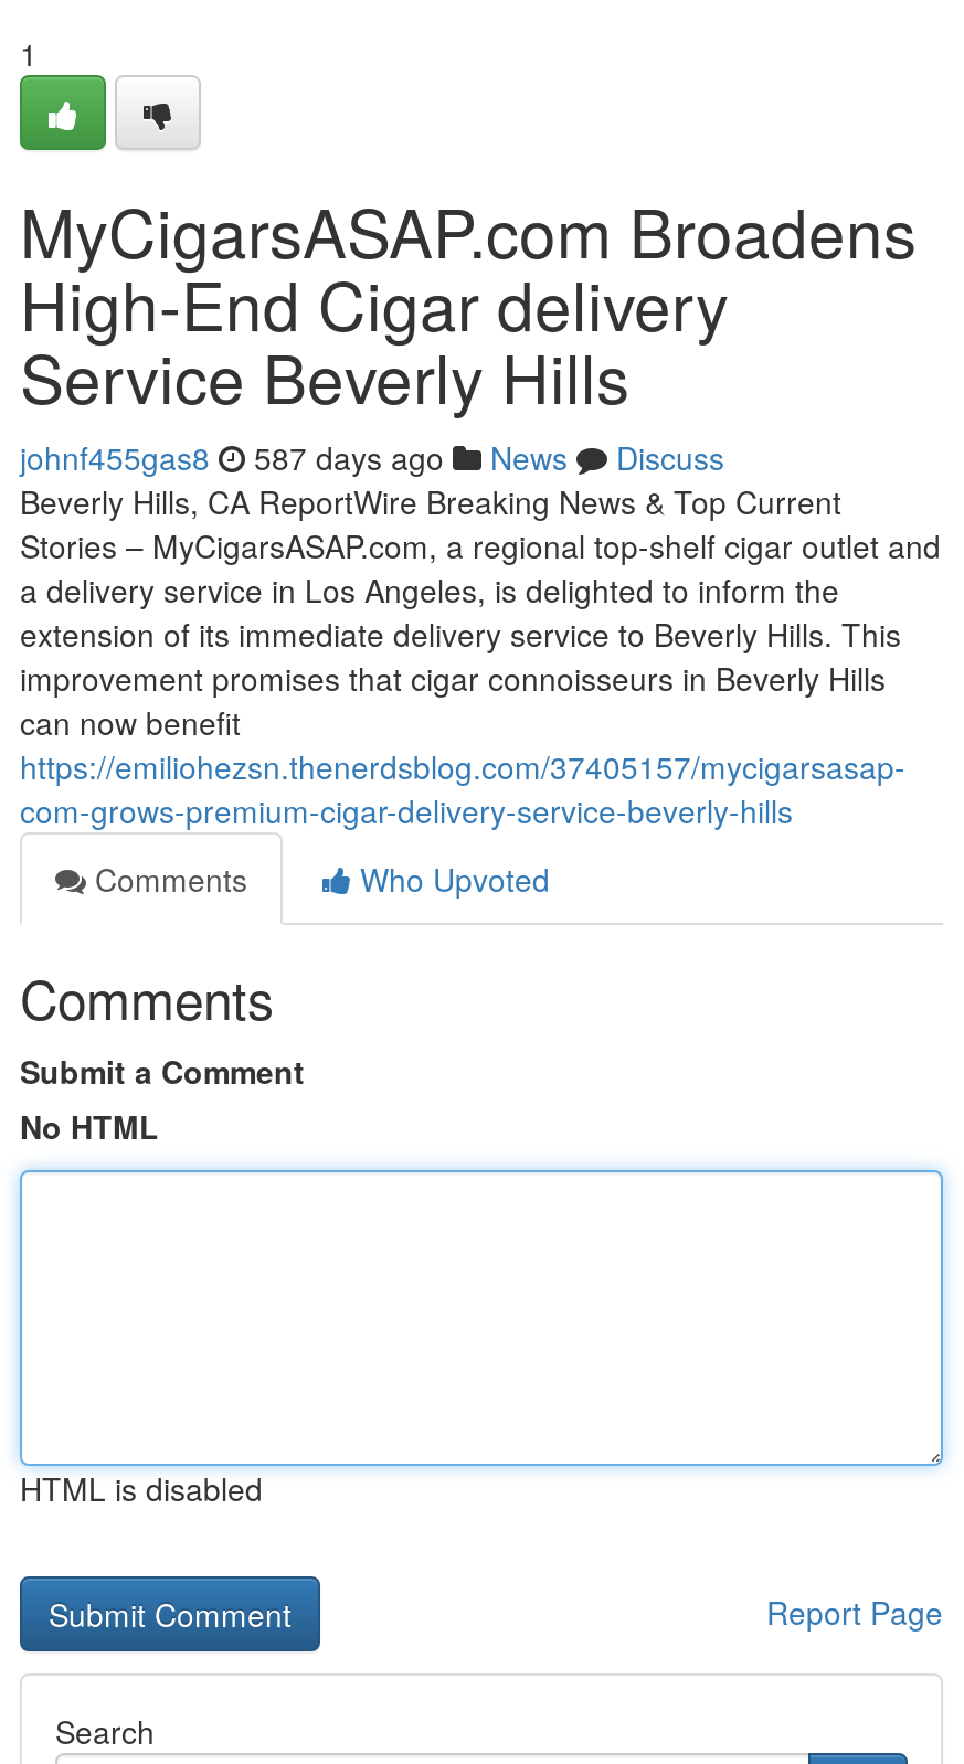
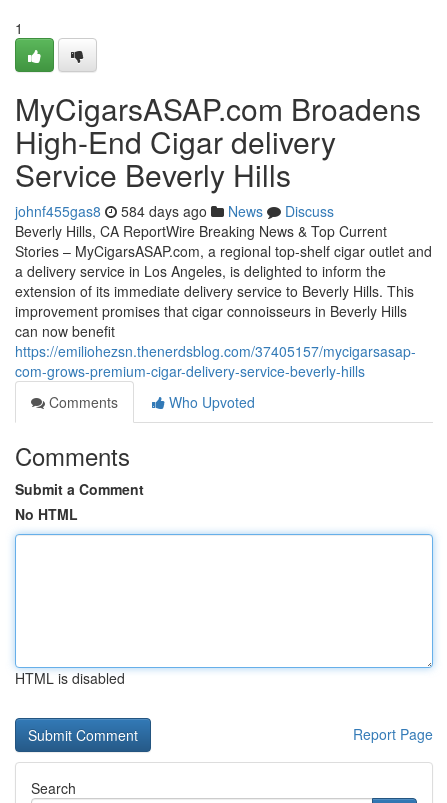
- johnf455gas8 587 days ago News Discuss
+ johnf455gas8 584 days ago News Discuss
